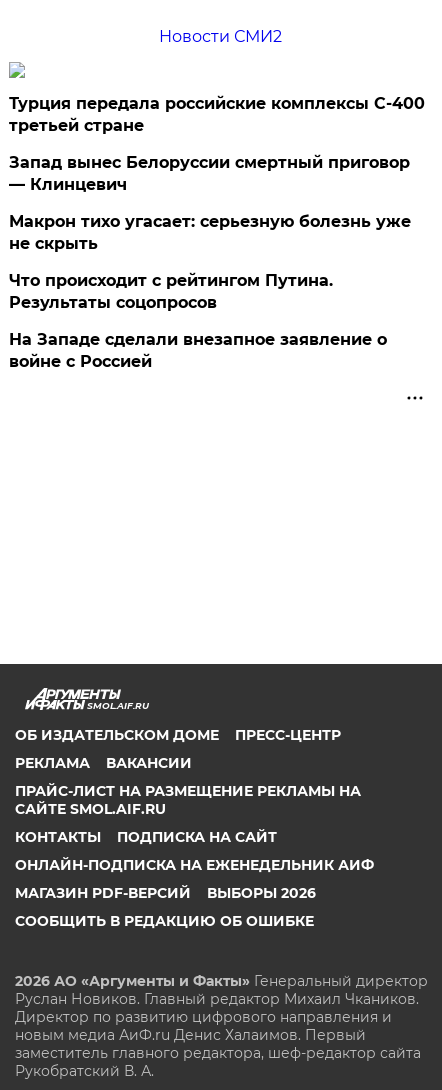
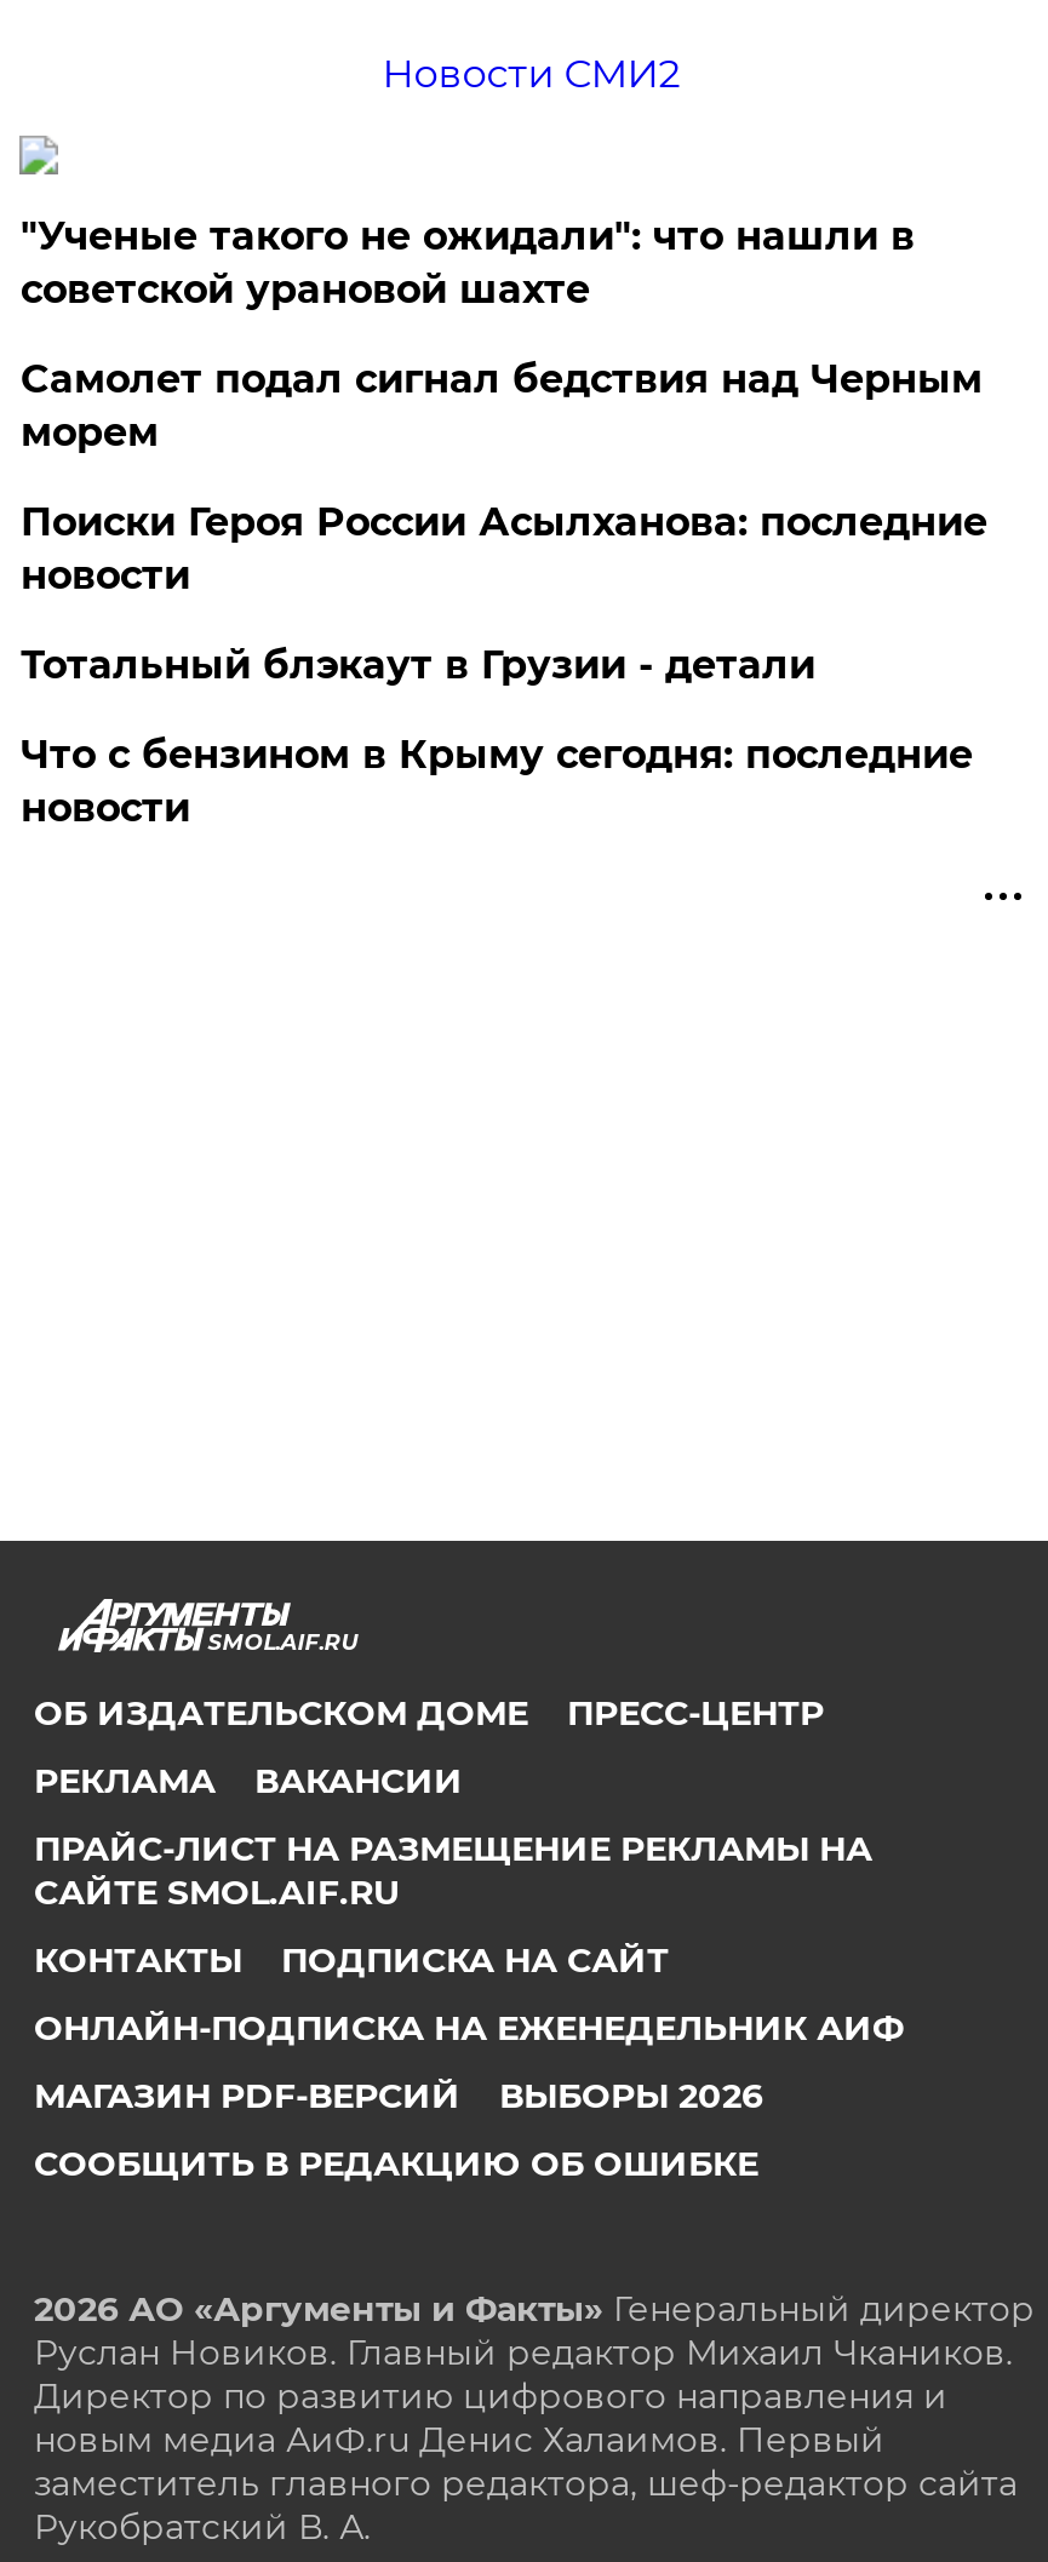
- Турция передала российские комплексы С-400
- третьей стране
+ "Ученые такого не ожидали": что нашли в
+ советской урановой шахте

- Запад вынес Белоруссии смертный приговор
- — Клинцевич
+ Самолет подал сигнал бедствия над Черным
+ морем

- Макрон тихо угасает: серьезную болезнь уже
- не скрыть
+ Поиски Героя России Асылханова: последние
+ новости

- Что происходит с рейтингом Путина.
- Результаты соцопросов
+ Тотальный блэкаут в Грузии - детали

- На Западе сделали внезапное заявление о
- войне с Россией
+ Что с бензином в Крыму сегодня: последние
+ новости
